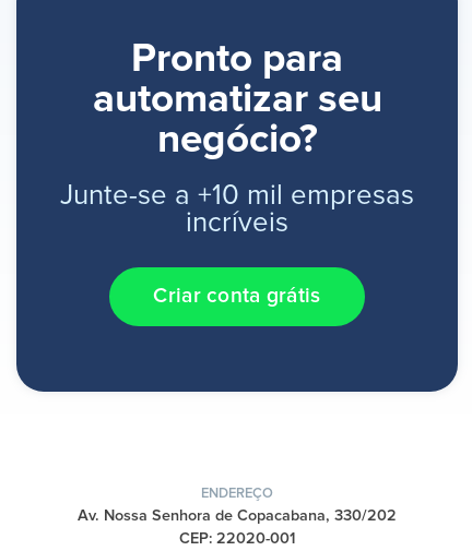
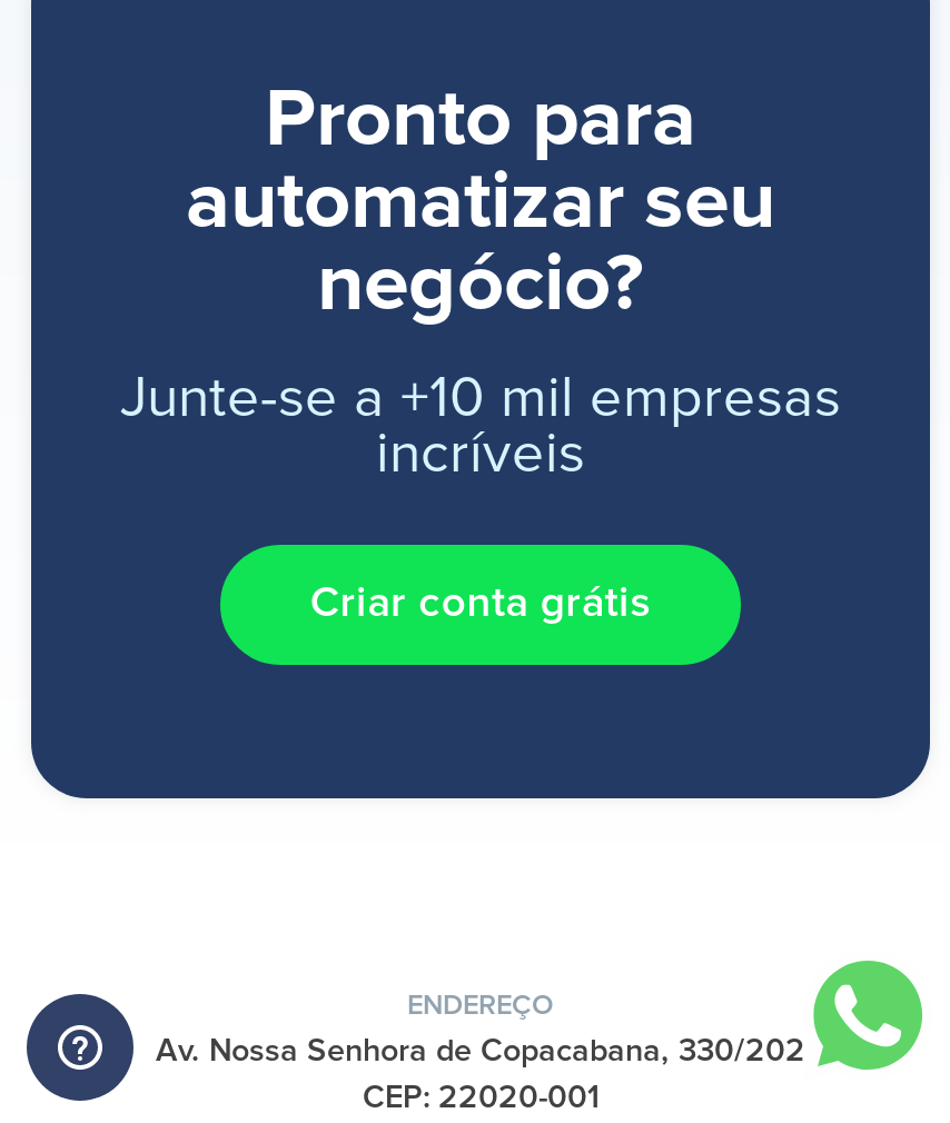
+ [image]

+ [image]
